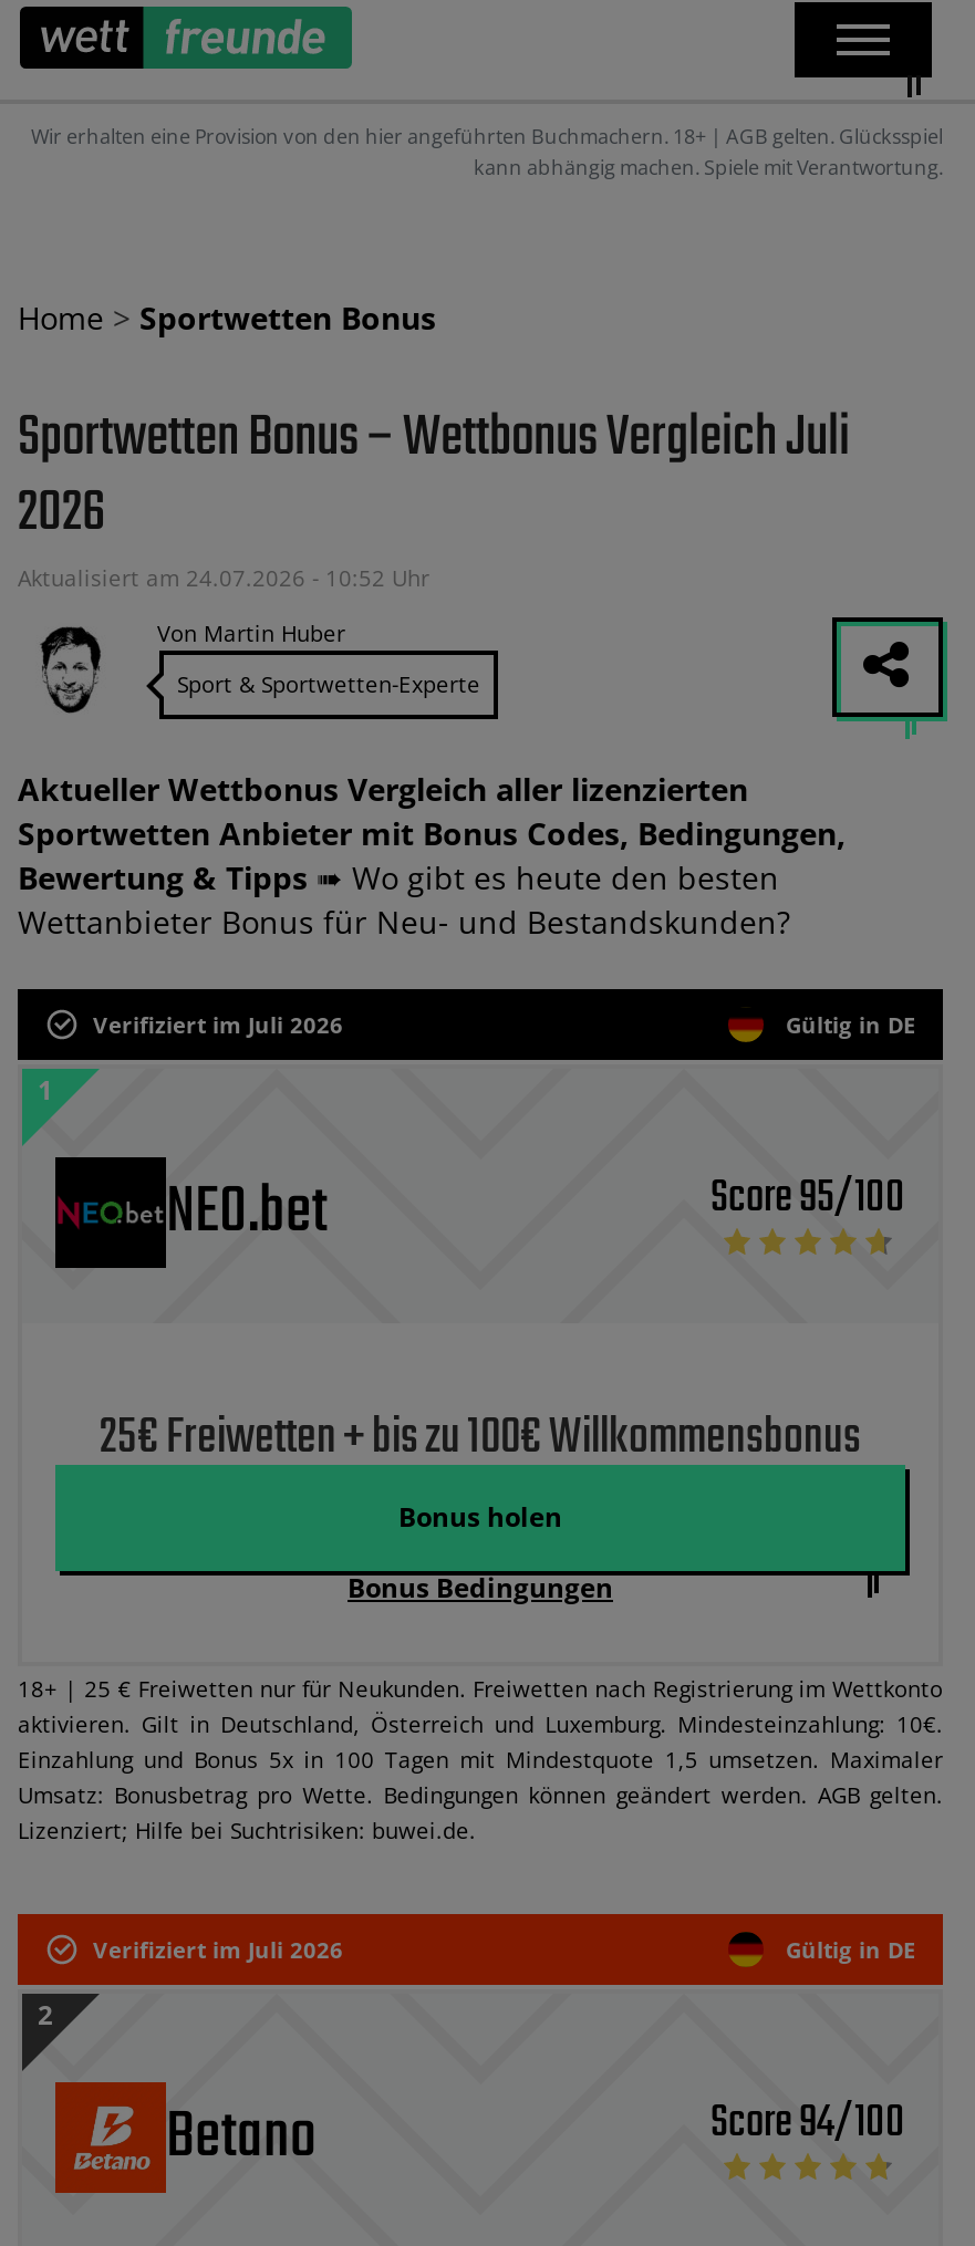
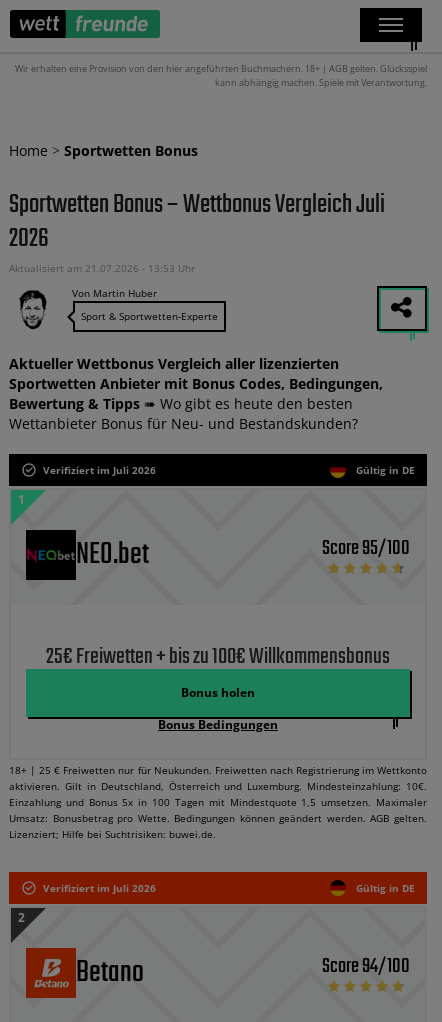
- Aktualisiert am 24.07.2026 - 10:52 Uhr
+ Aktualisiert am 21.07.2026 - 13:53 Uhr
